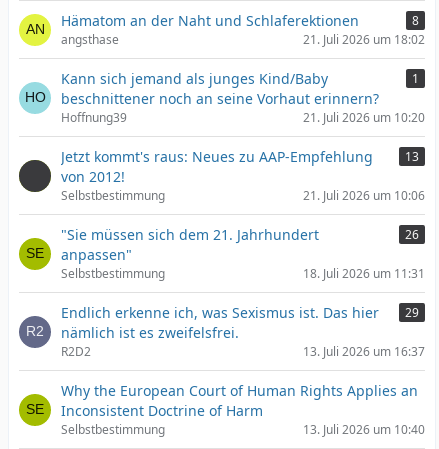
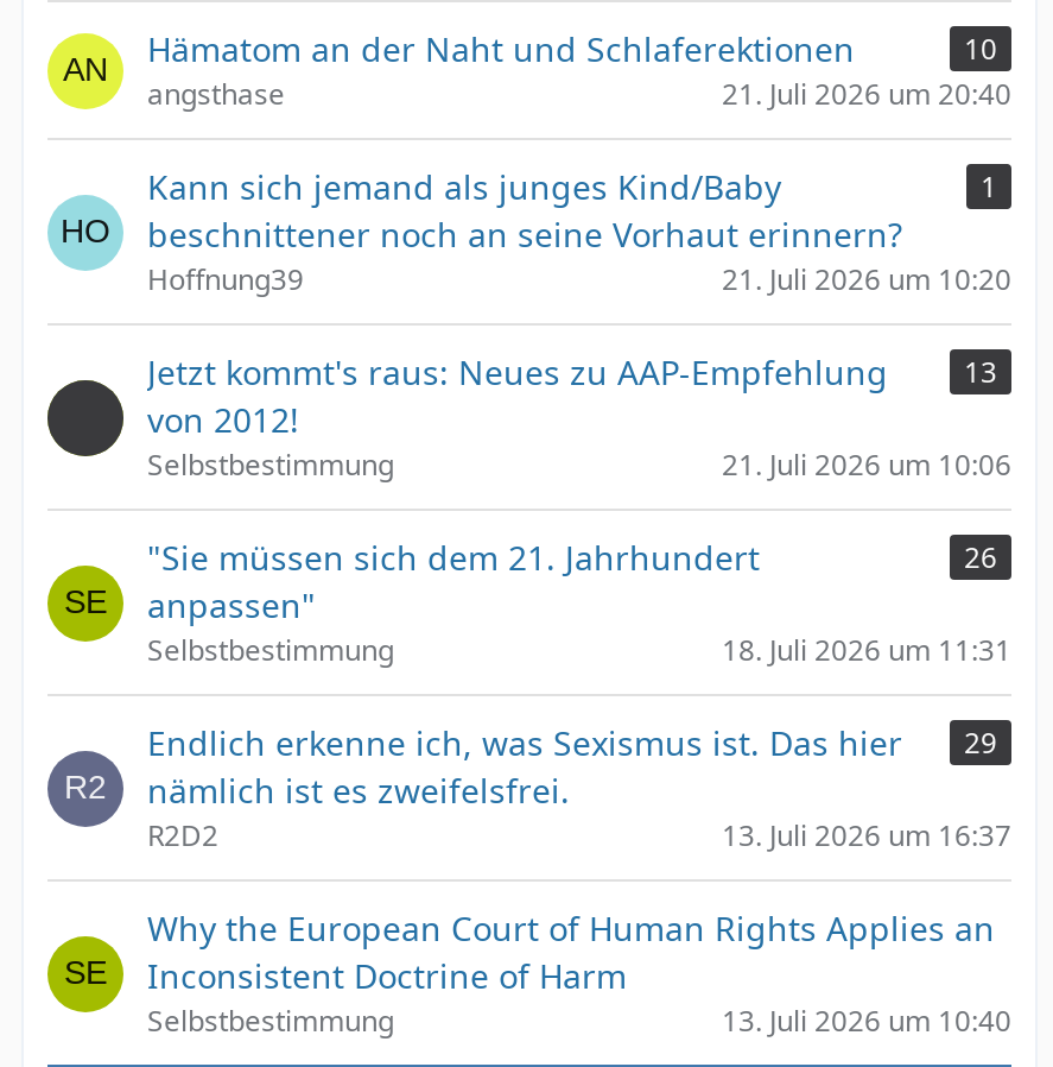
- 8
+ 10

- 21. Juli 2026 um 18:02
+ 21. Juli 2026 um 20:40
